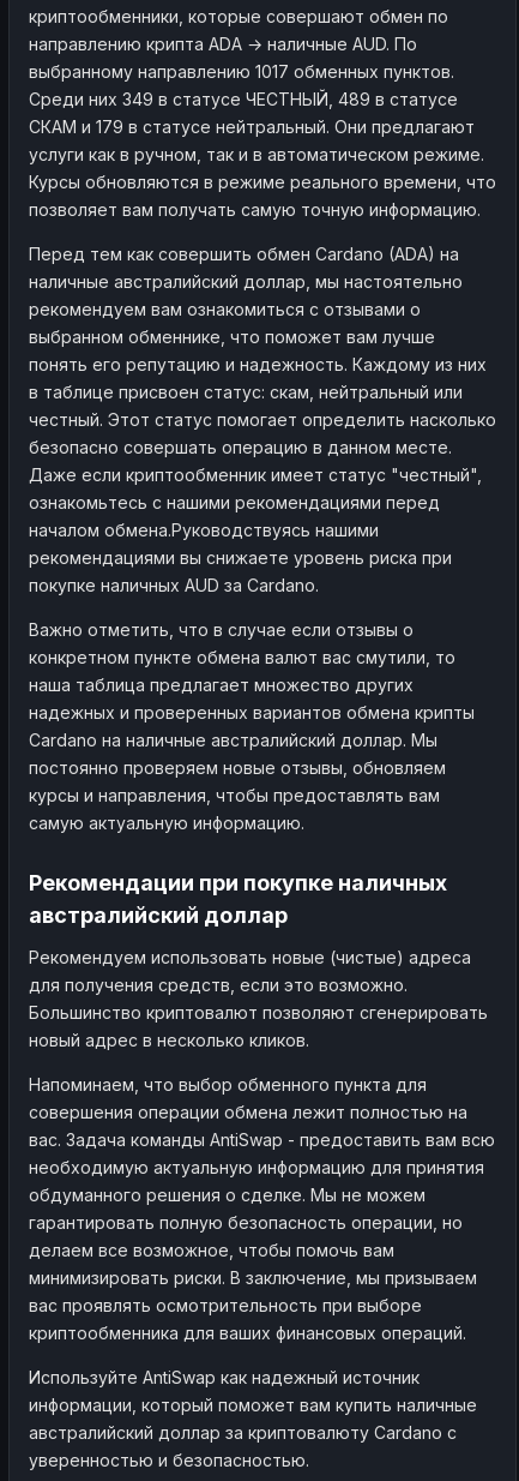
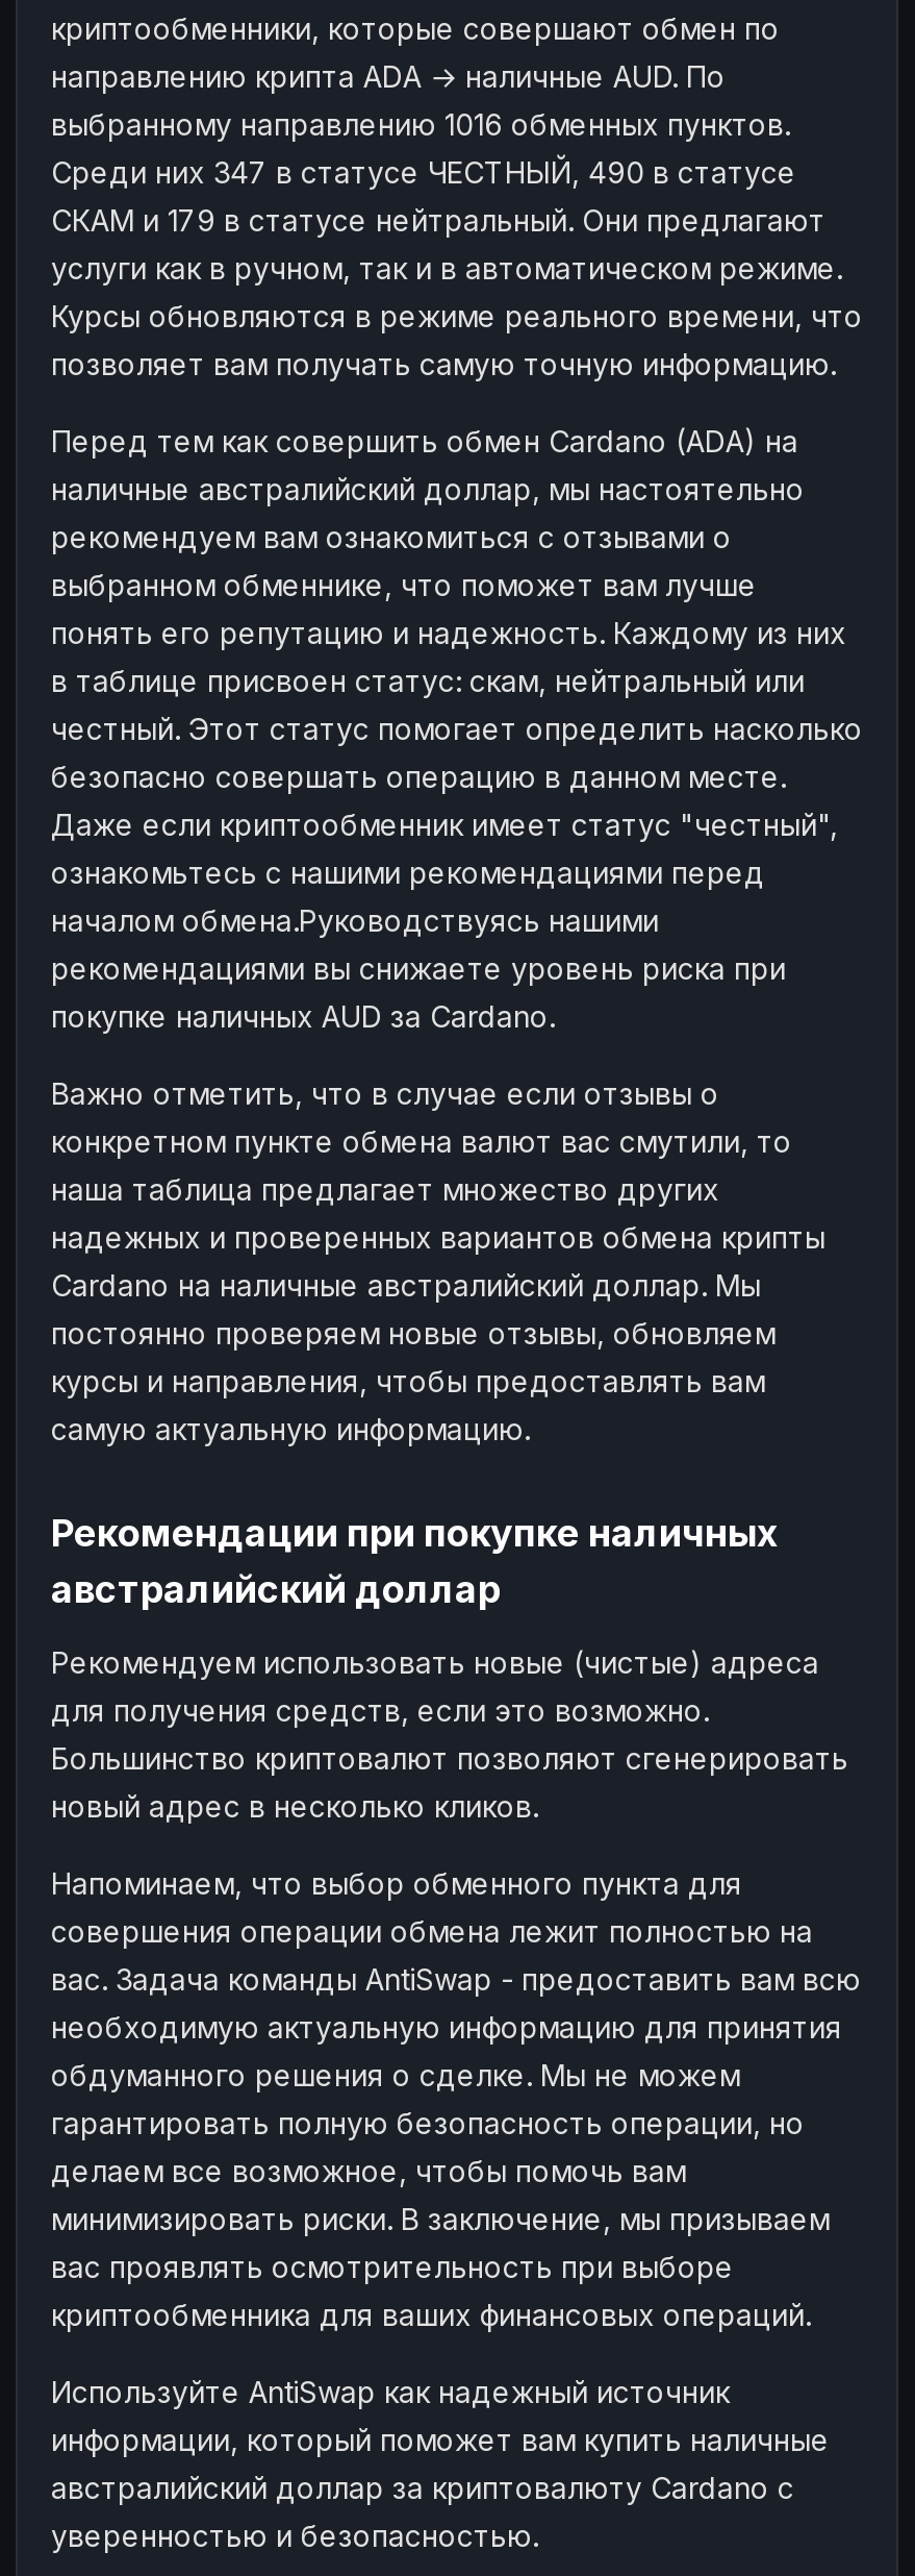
- выбранному направлению 1017 обменных пунктов.
+ выбранному направлению 1016 обменных пунктов.

- Среди них 349 в статусе ЧЕСТНЫЙ, 489 в статусе
+ Среди них 347 в статусе ЧЕСТНЫЙ, 490 в статусе
